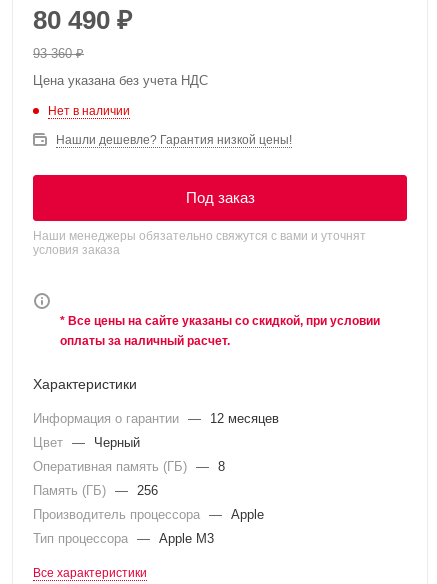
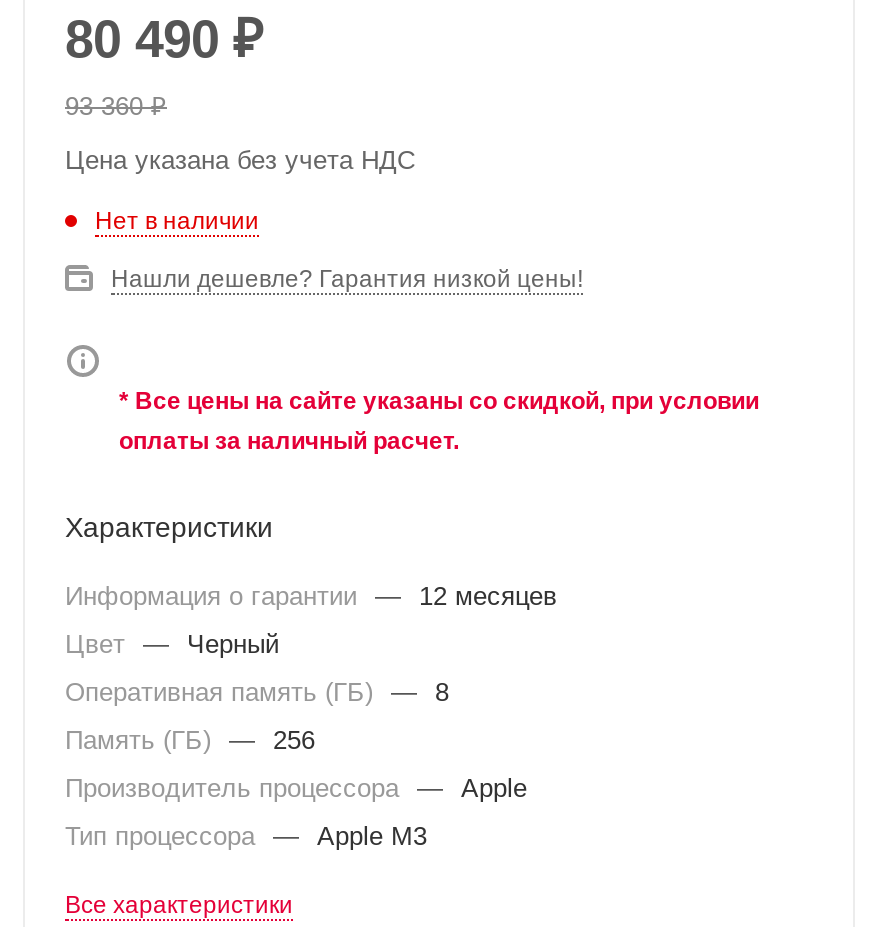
- Под заказ
- Наши менеджеры обязательно свяжутся с вами и уточнят
- условия заказа
